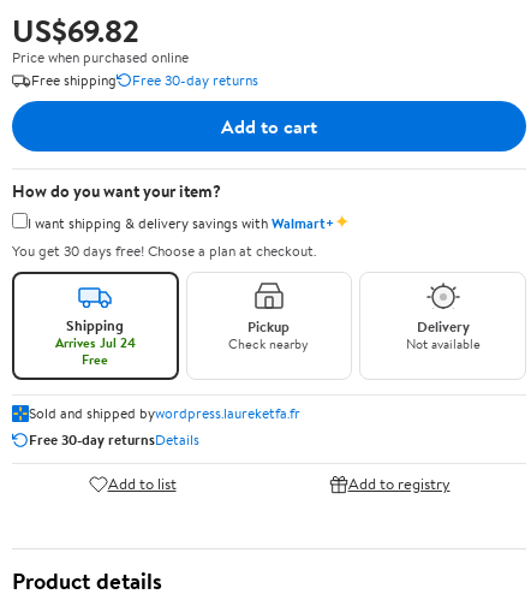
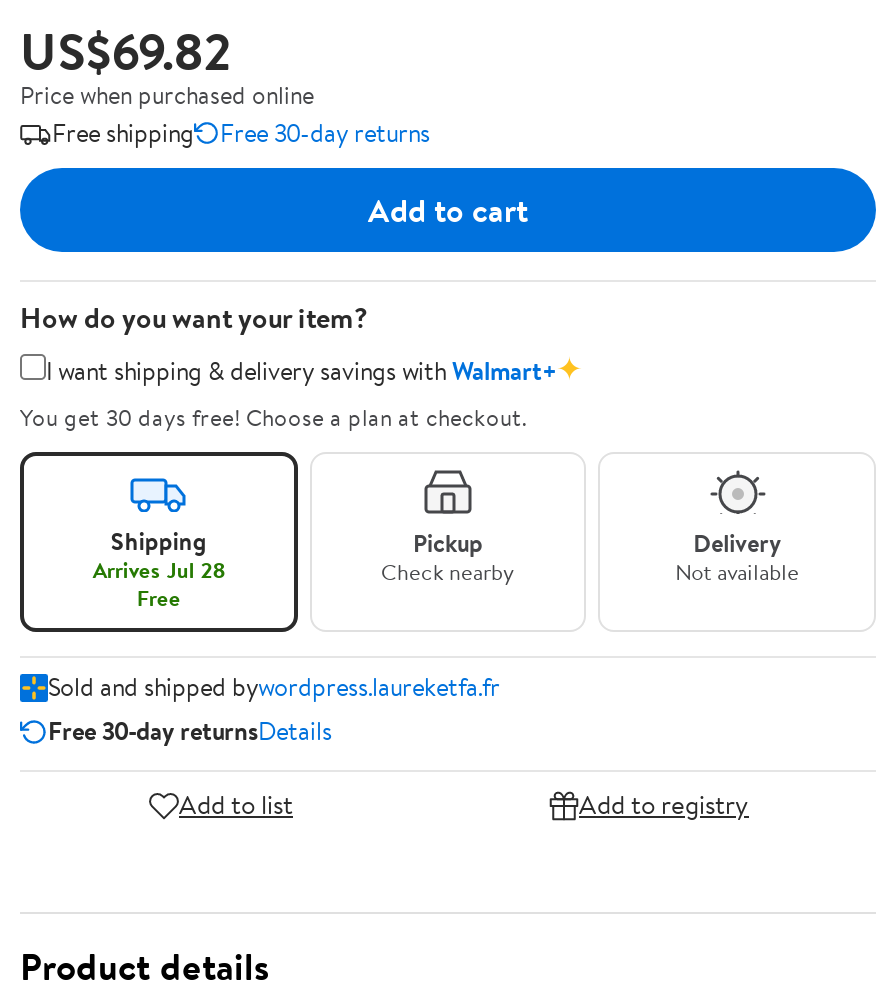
- Arrives Jul 24
+ Arrives Jul 28
